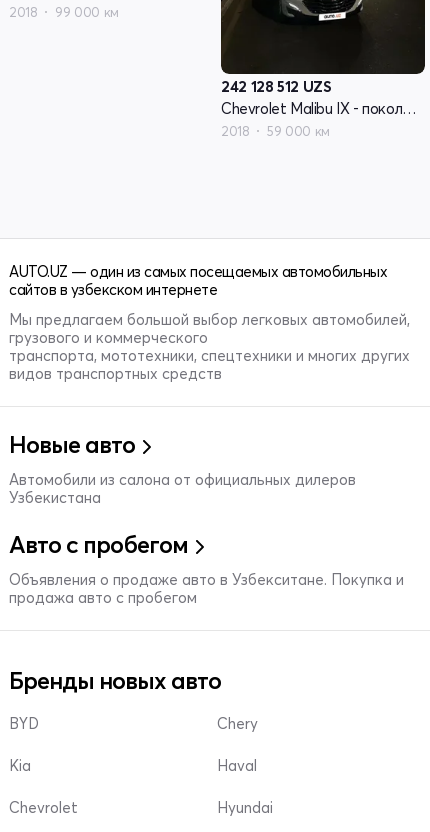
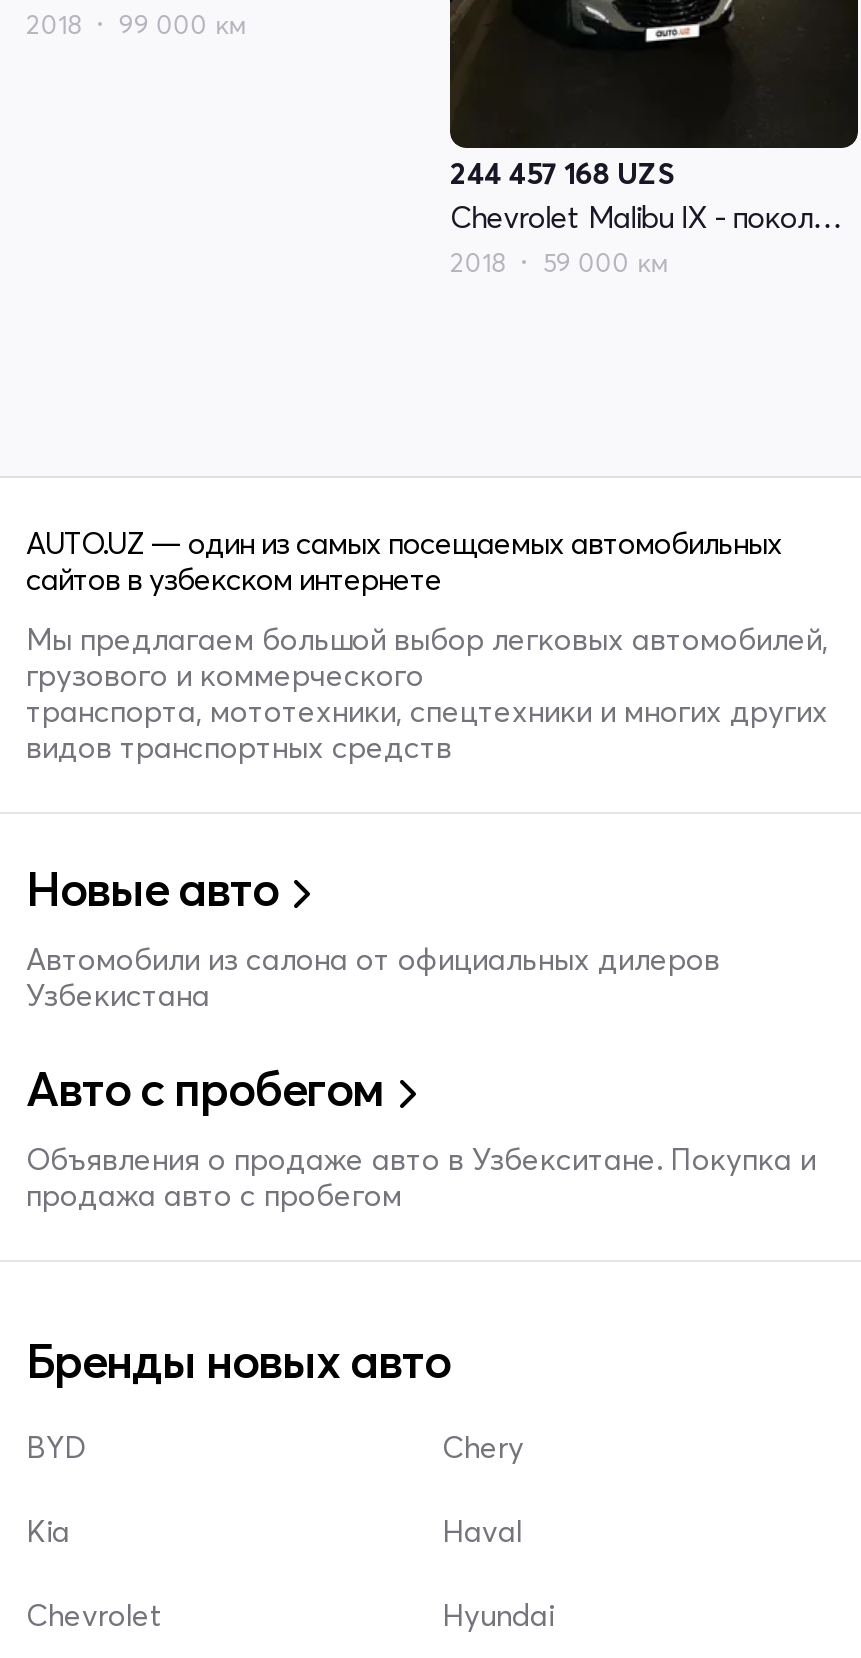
- 242 128 512 UZS
+ 244 457 168 UZS
